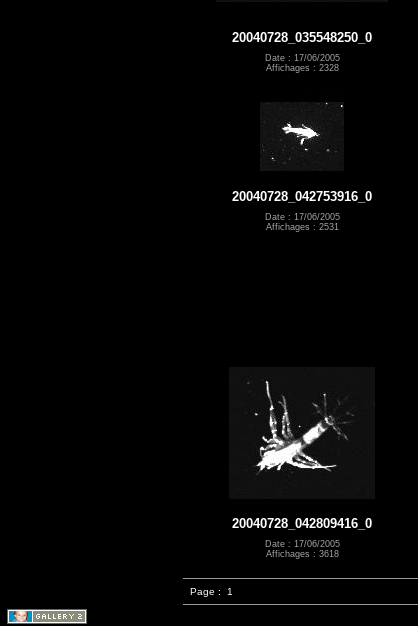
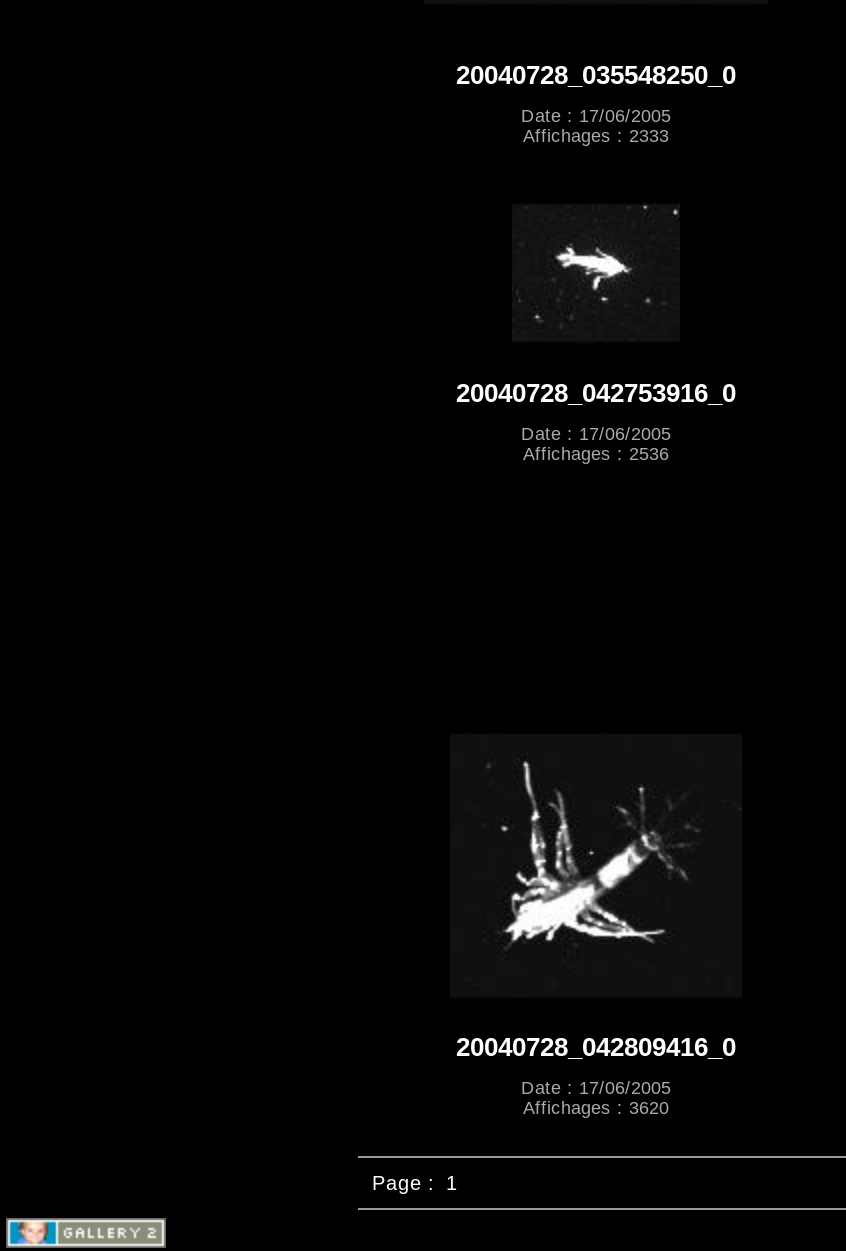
- Affichages : 2328
+ Affichages : 2333

- Affichages : 2531
+ Affichages : 2536

- Affichages : 3618
+ Affichages : 3620
